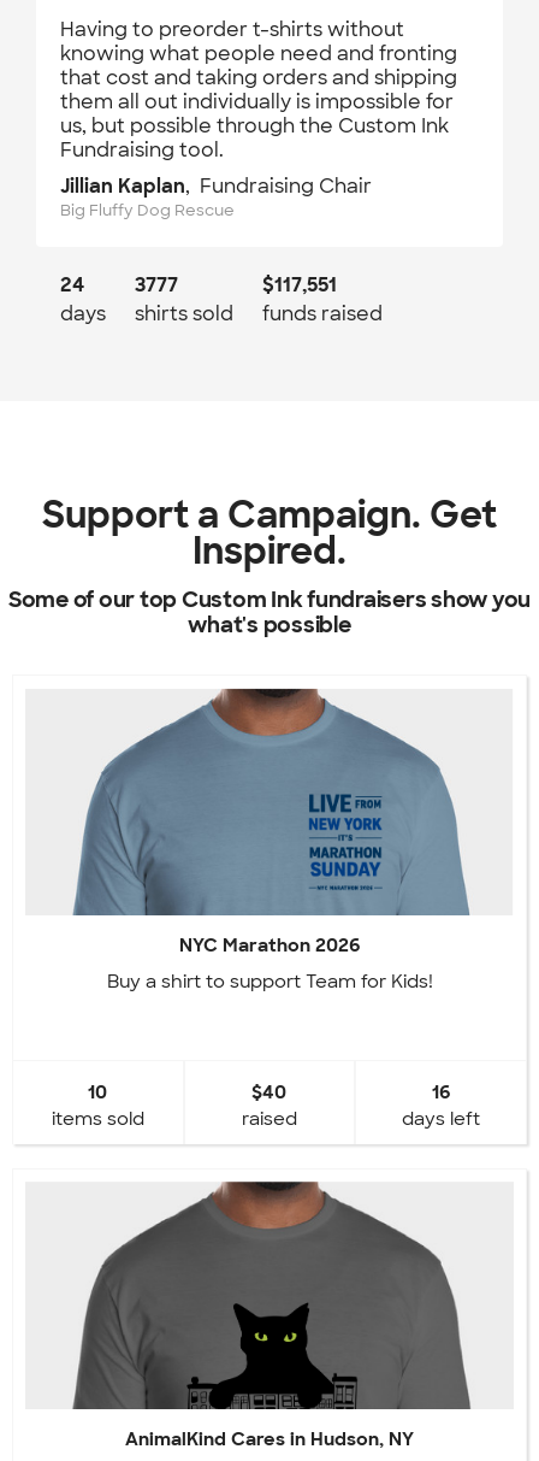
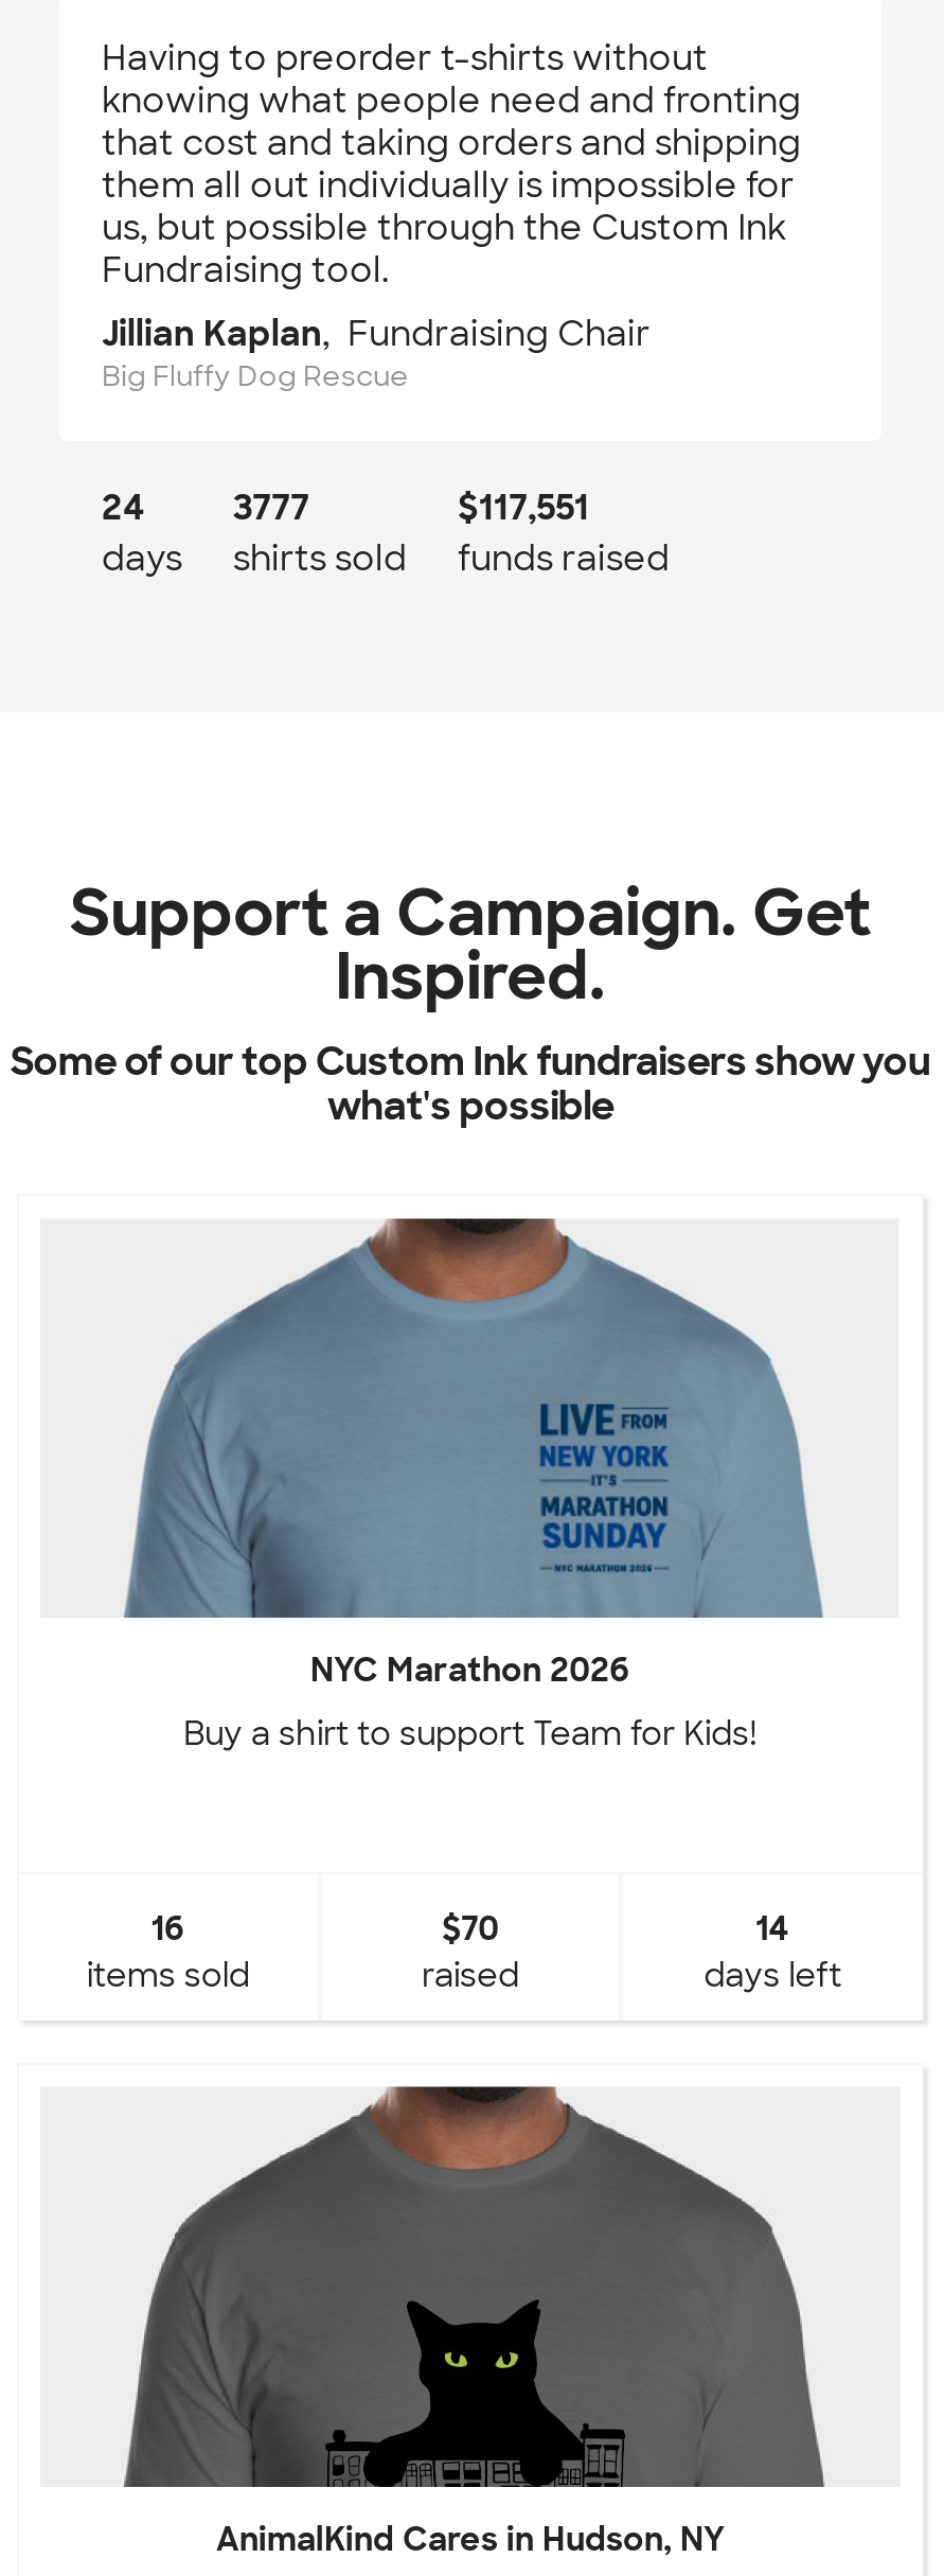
- 10
+ 16

- $40
+ $70

- 16
+ 14
